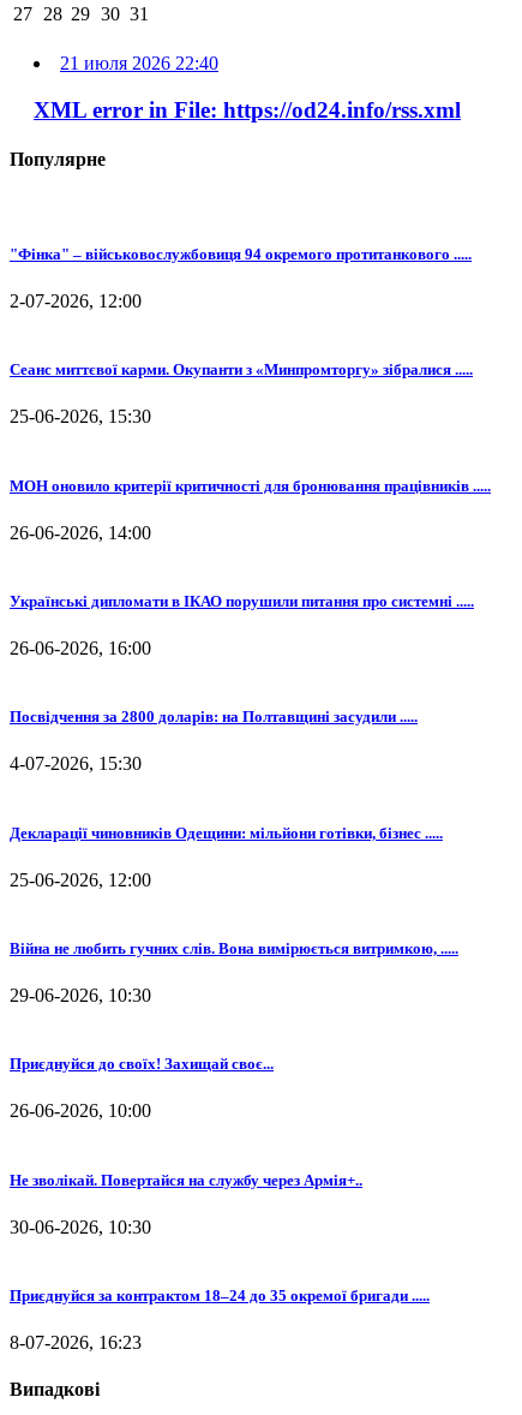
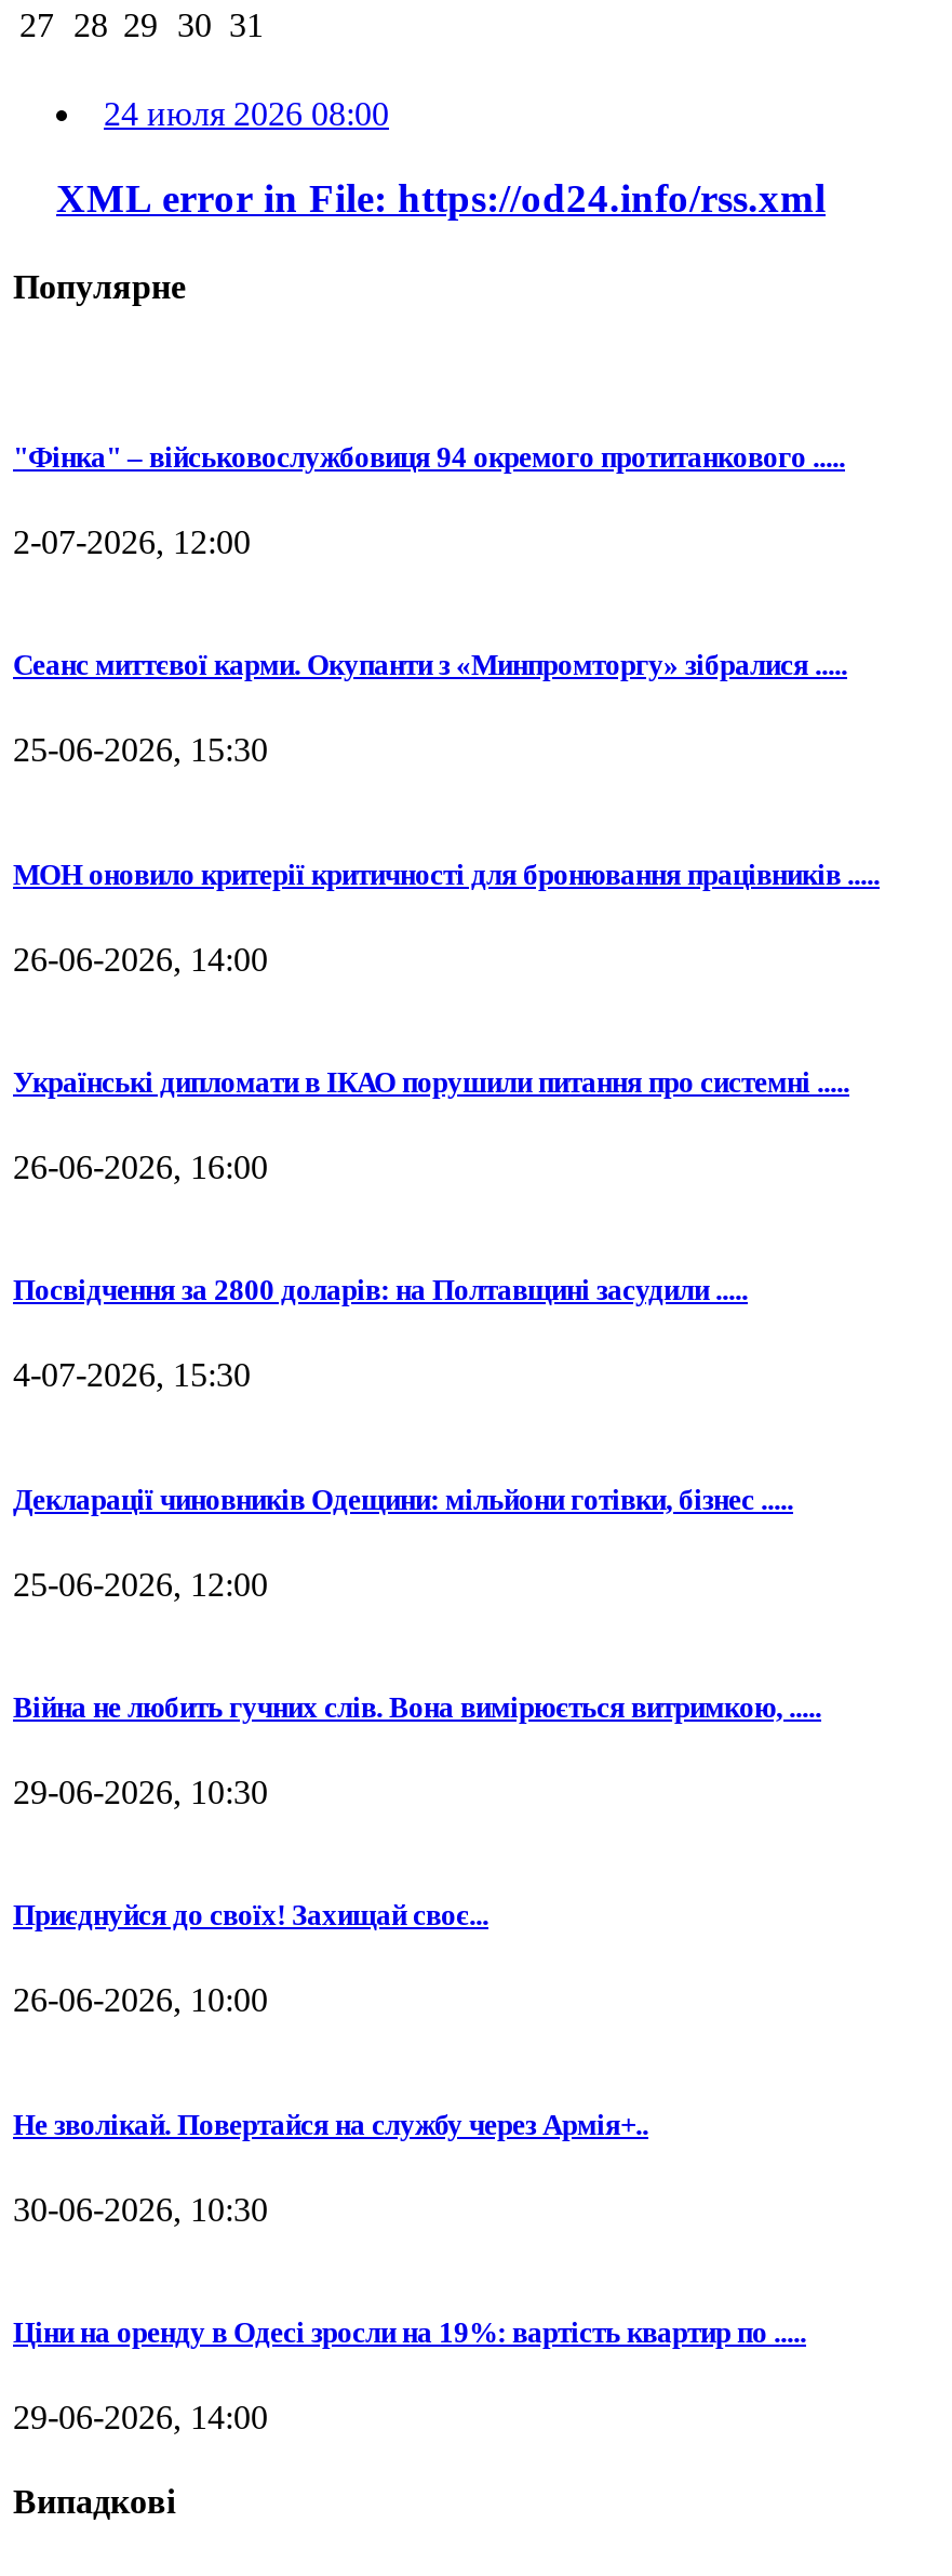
- 21 июля 2026 22:40
+ 24 июля 2026 08:00

- Приєднуйся за контрактом 18–24 до 35 окремої бригади .....
+ Ціни на оренду в Одесі зросли на 19%: вартість квартир по .....

- 8-07-2026, 16:23
+ 29-06-2026, 14:00
